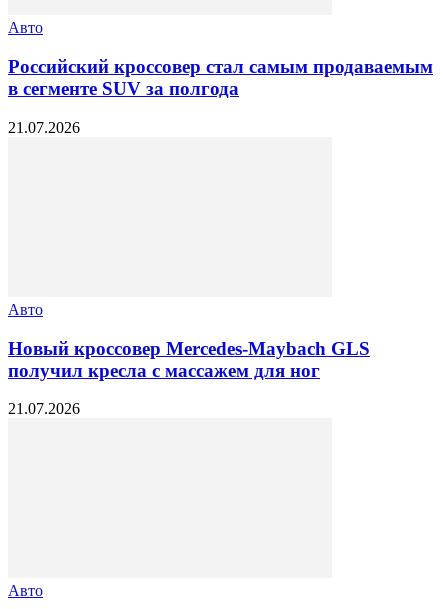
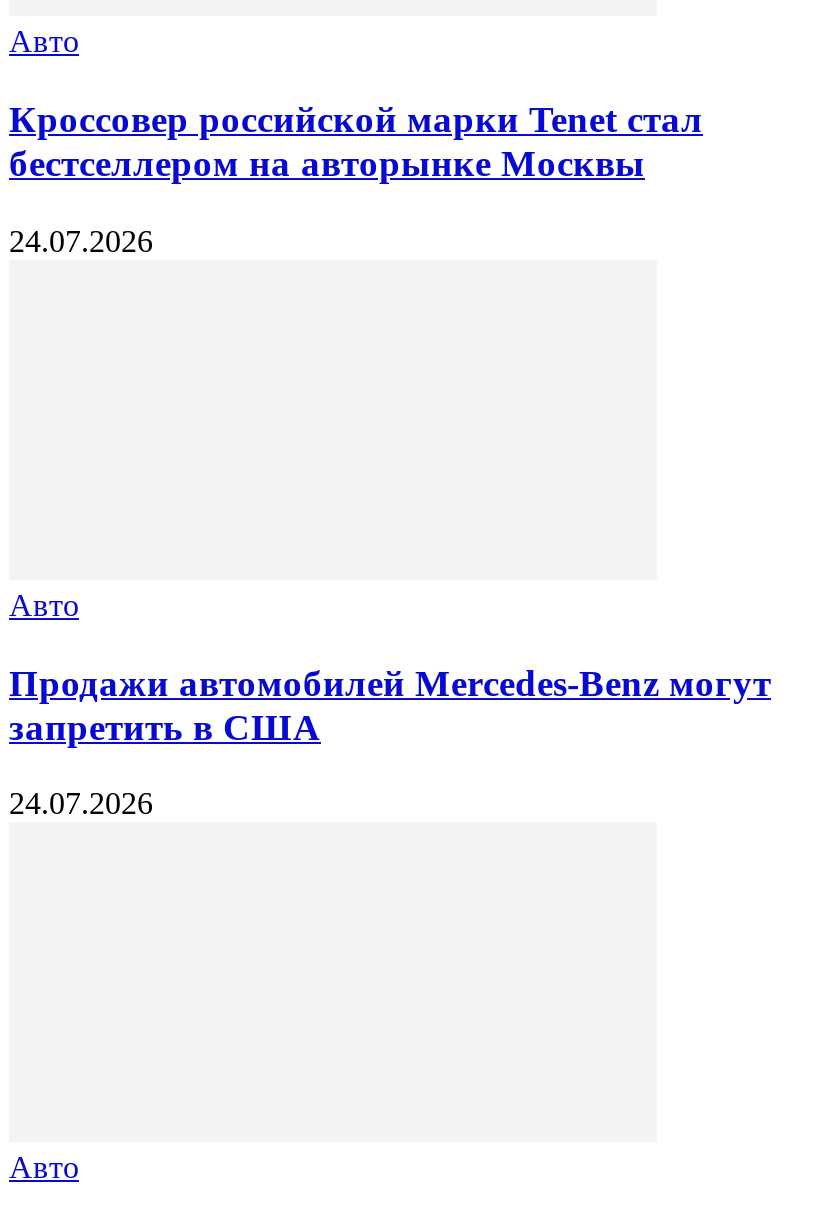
- Российский кроссовер стал самым продаваемым
- в сегменте SUV за полгода
+ Кроссовер российской марки Tenet стал
+ бестселлером на авторынке Москвы

- 21.07.2026
+ 24.07.2026

- Новый кроссовер Mercedes-Maybach GLS
- получил кресла с массажем для ног
+ Продажи автомобилей Mercedes-Benz могут
+ запретить в США

- 21.07.2026
+ 24.07.2026
